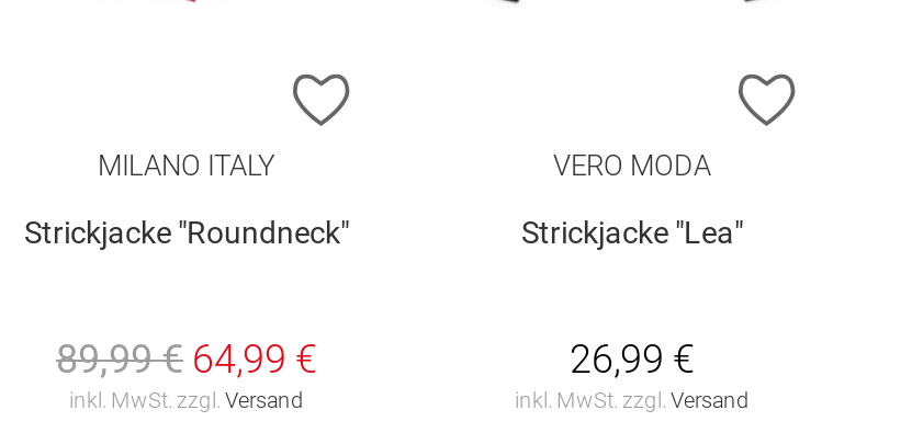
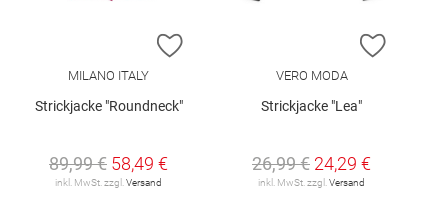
- 89,99 € 64,99 €
+ 89,99 € 58,49 €

- 26,99 €
+ 26,99 € 24,29 €
